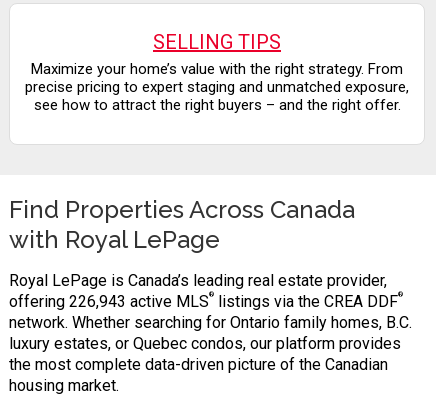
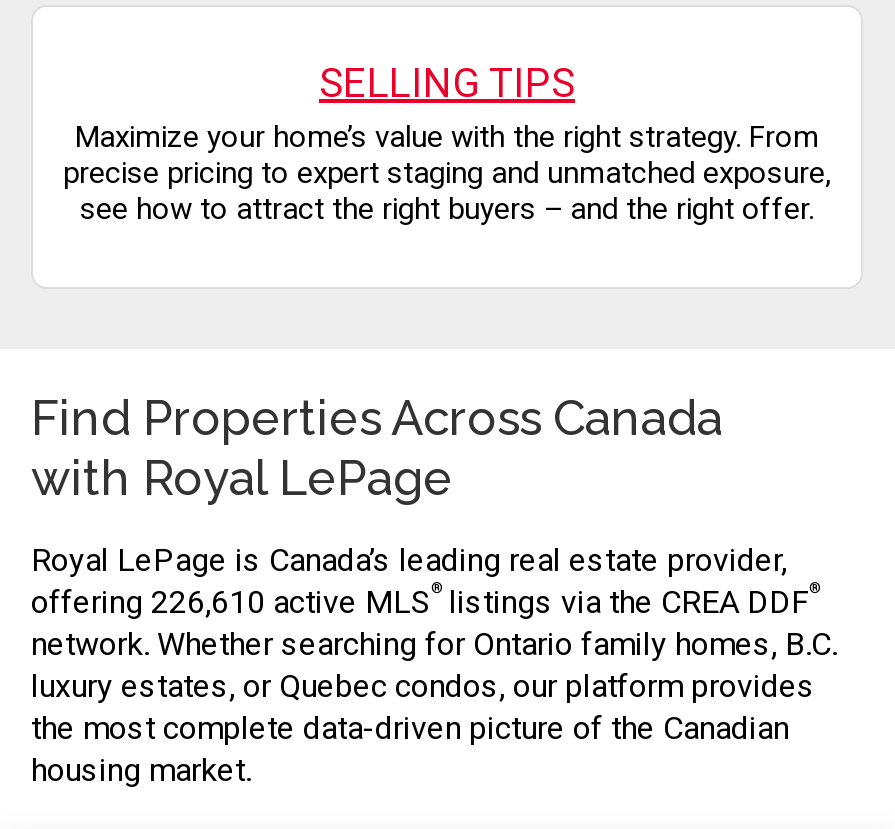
- offering 226,943 active MLS® listings via the CREA DDF®
+ offering 226,610 active MLS® listings via the CREA DDF®
